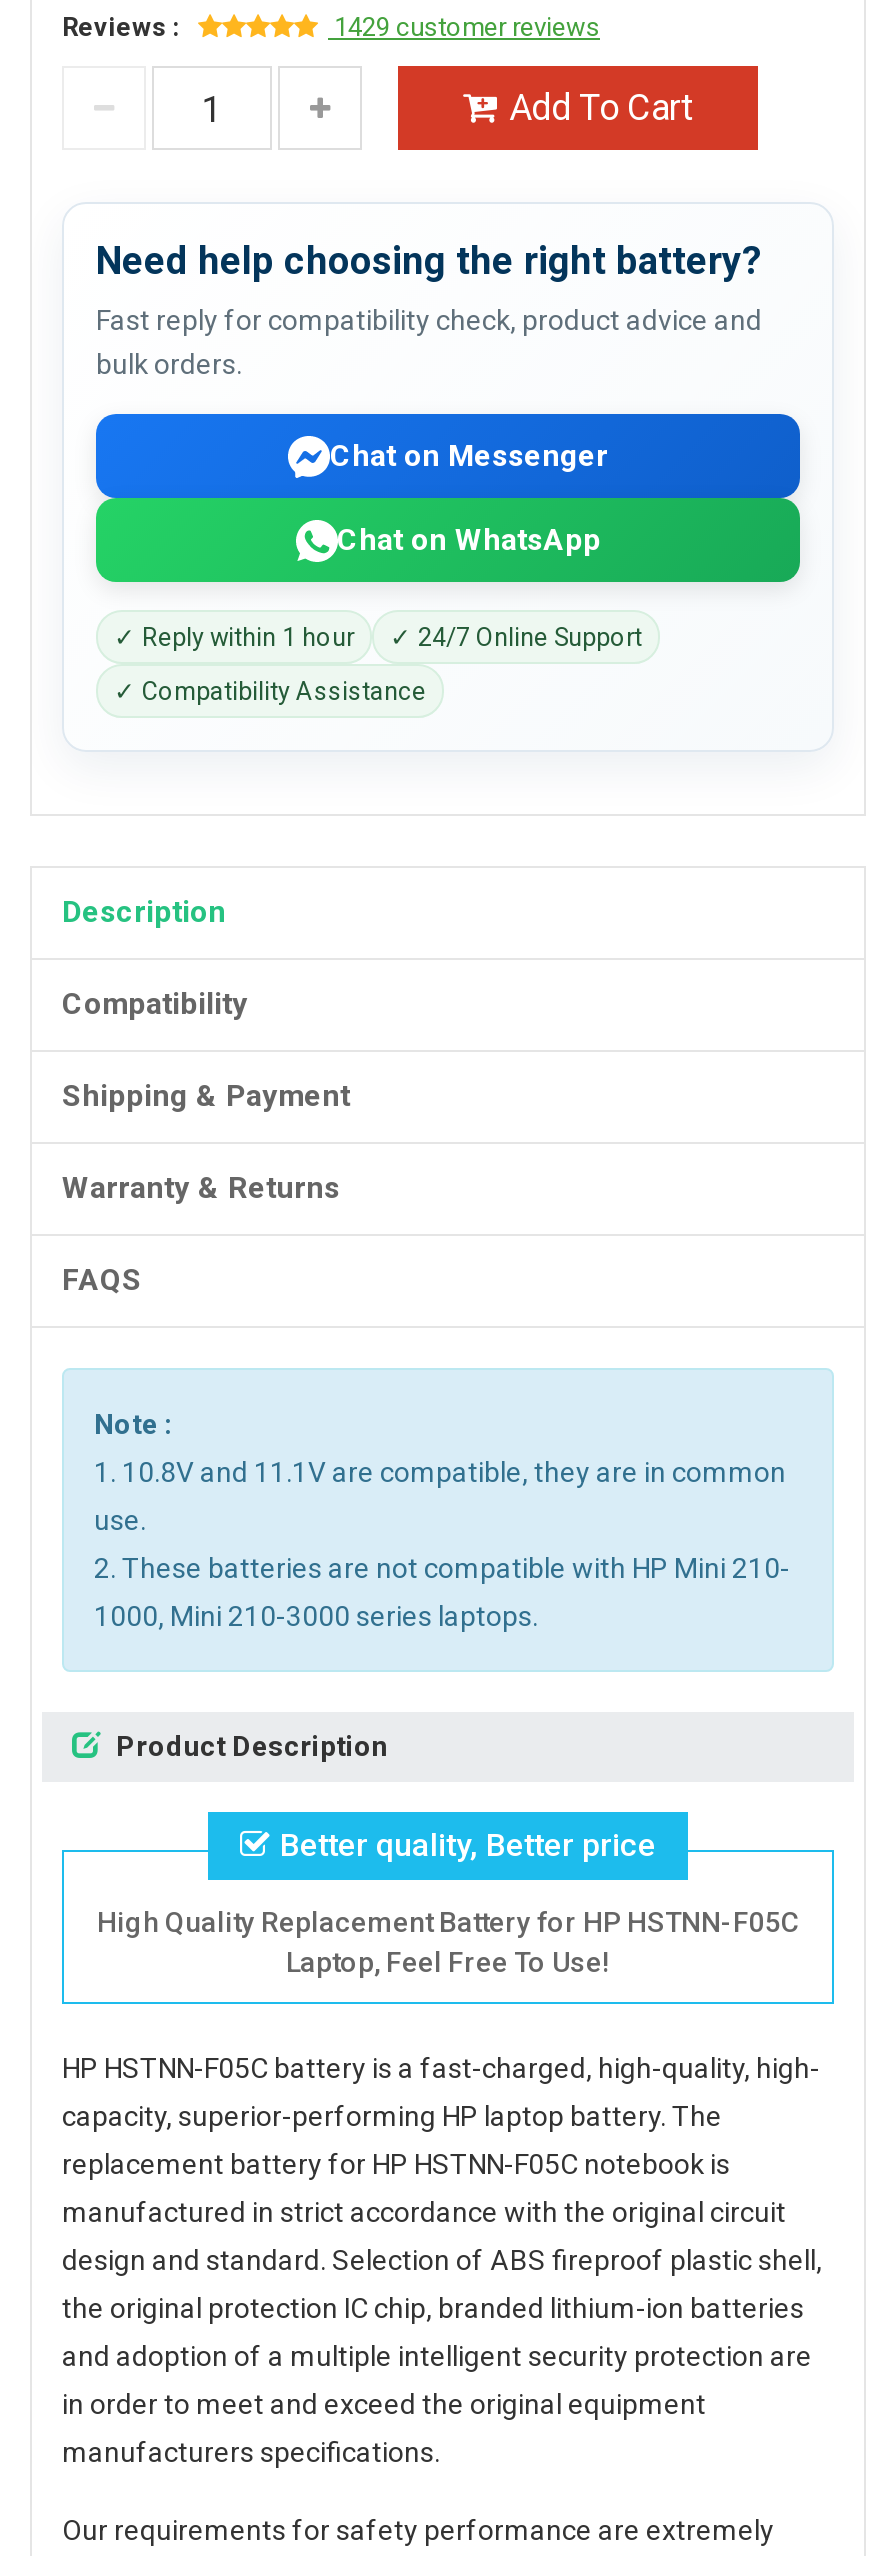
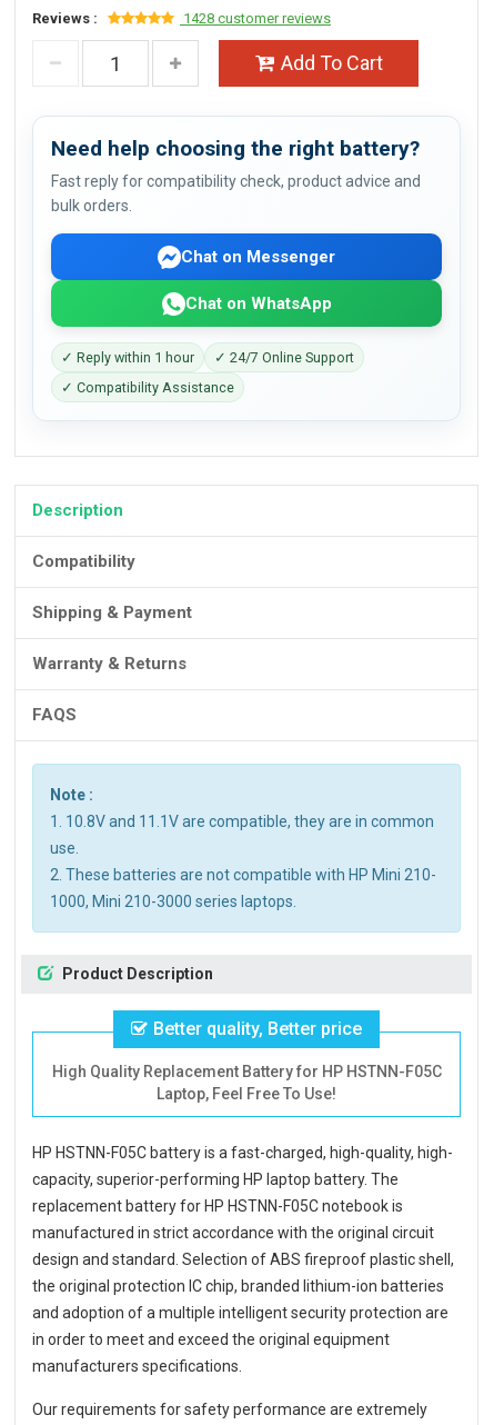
- 1429 customer reviews
+ 1428 customer reviews
